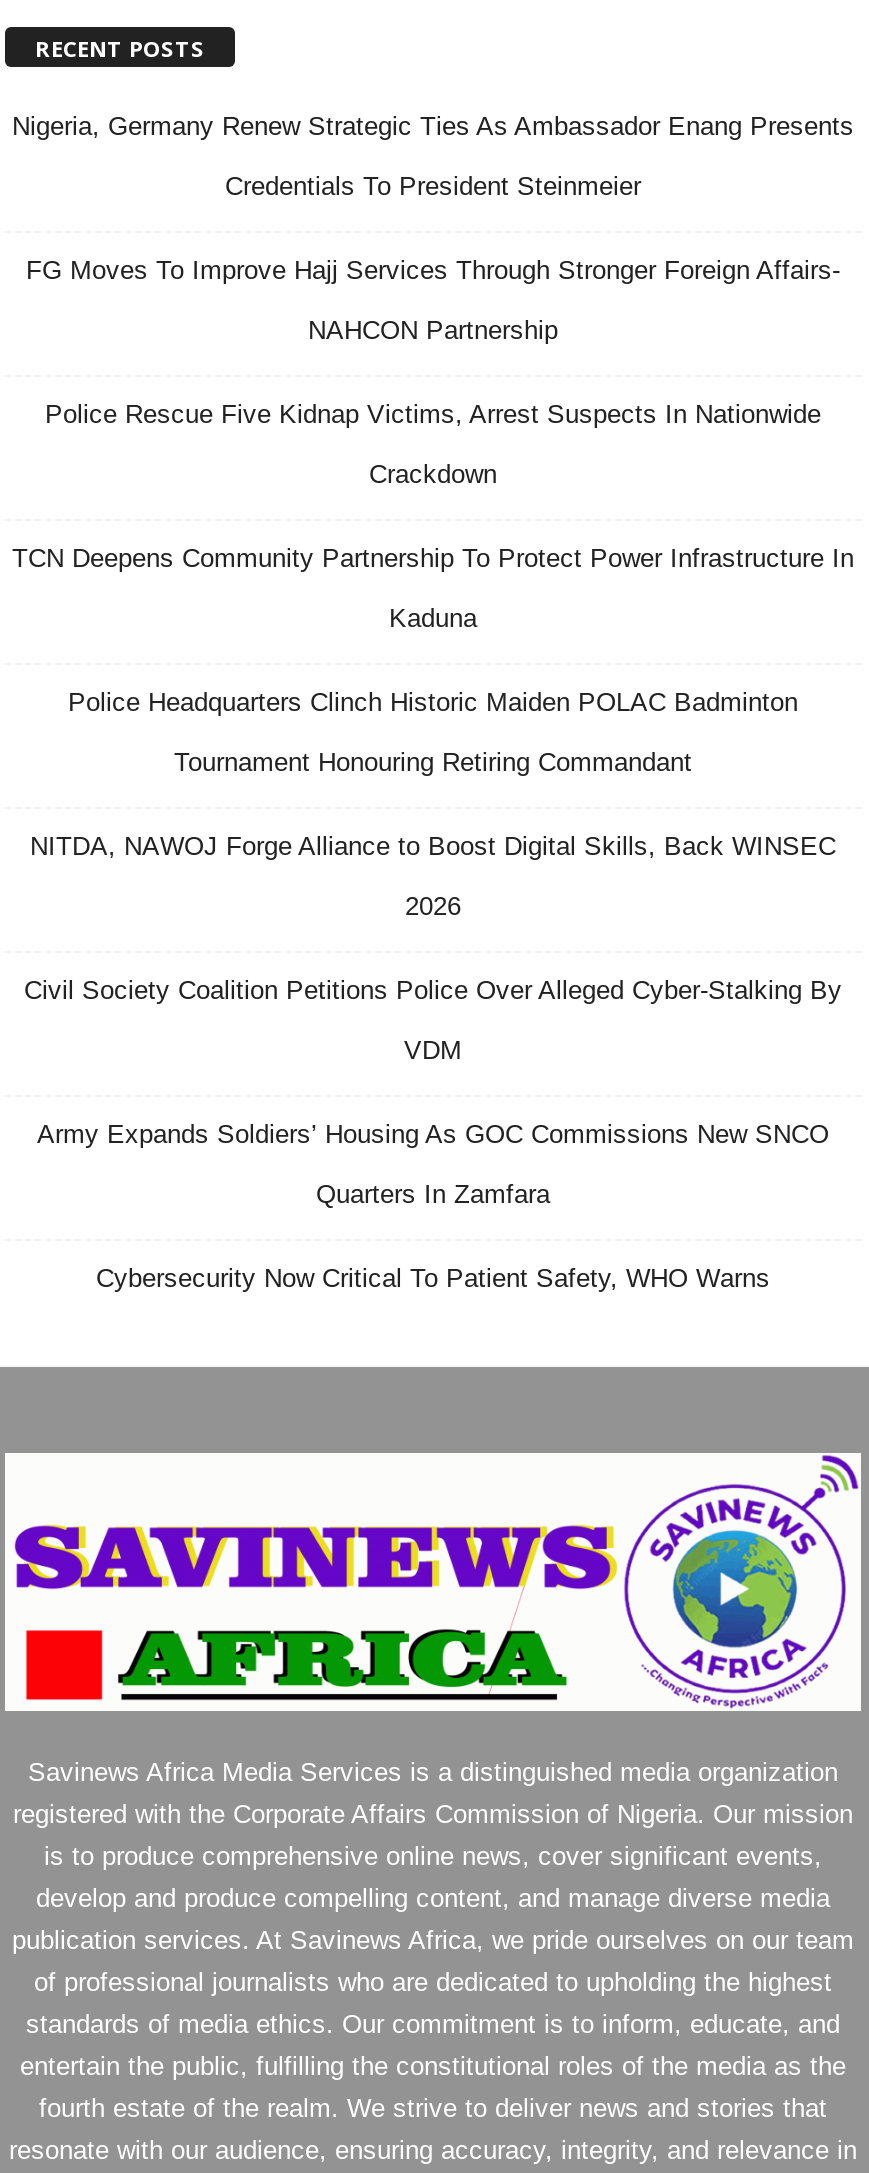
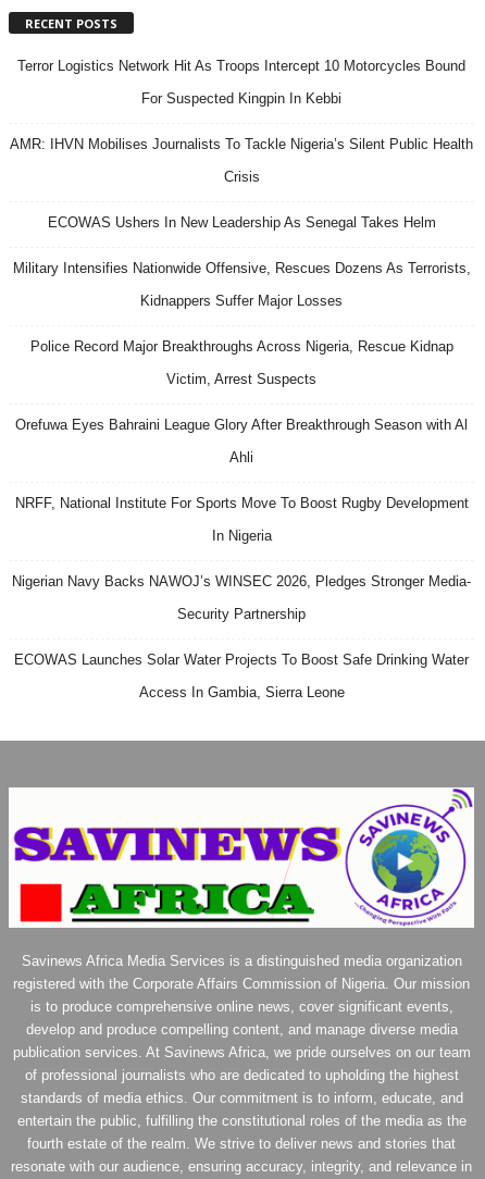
- Nigeria, Germany Renew Strategic Ties As Ambassador Enang Presents
+ Terror Logistics Network Hit As Troops Intercept 10 Motorcycles Bound

- Credentials To President Steinmeier
+ For Suspected Kingpin In Kebbi

- FG Moves To Improve Hajj Services Through Stronger Foreign Affairs-
+ AMR: IHVN Mobilises Journalists To Tackle Nigeria’s Silent Public Health

- NAHCON Partnership
+ Crisis

- Police Rescue Five Kidnap Victims, Arrest Suspects In Nationwide
+ ECOWAS Ushers In New Leadership As Senegal Takes Helm

- Crackdown
+ Military Intensifies Nationwide Offensive, Rescues Dozens As Terrorists,

- TCN Deepens Community Partnership To Protect Power Infrastructure In
+ Kidnappers Suffer Major Losses

- Kaduna
+ Police Record Major Breakthroughs Across Nigeria, Rescue Kidnap

- Police Headquarters Clinch Historic Maiden POLAC Badminton
+ Victim, Arrest Suspects

- Tournament Honouring Retiring Commandant
+ Orefuwa Eyes Bahraini League Glory After Breakthrough Season with Al

- NITDA, NAWOJ Forge Alliance to Boost Digital Skills, Back WINSEC
+ Ahli

- 2026
+ NRFF, National Institute For Sports Move To Boost Rugby Development

- Civil Society Coalition Petitions Police Over Alleged Cyber-Stalking By
+ In Nigeria

- VDM
+ Nigerian Navy Backs NAWOJ’s WINSEC 2026, Pledges Stronger Media-

- Army Expands Soldiers’ Housing As GOC Commissions New SNCO
+ Security Partnership

- Quarters In Zamfara
+ ECOWAS Launches Solar Water Projects To Boost Safe Drinking Water

- Cybersecurity Now Critical To Patient Safety, WHO Warns
+ Access In Gambia, Sierra Leone
